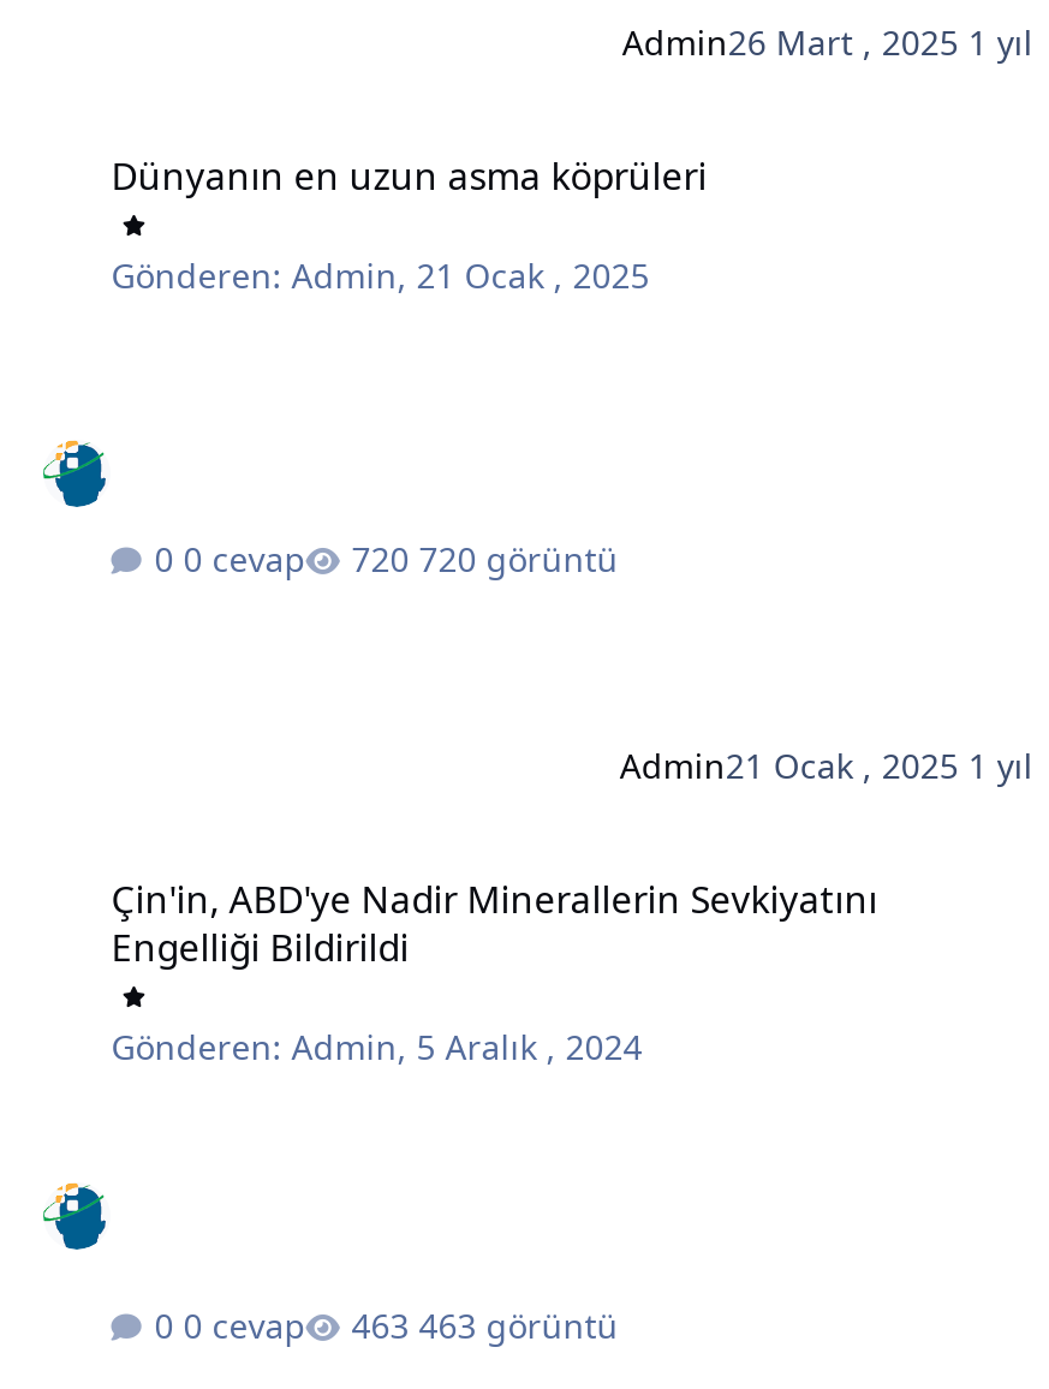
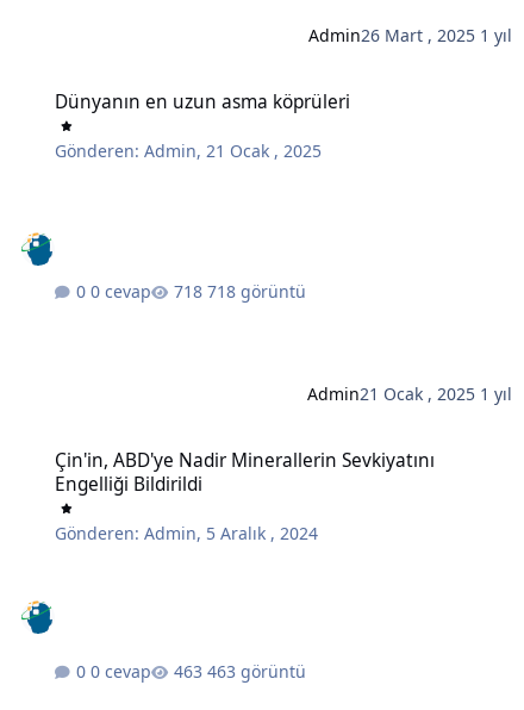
- 720 görüntü
+ 718 görüntü
